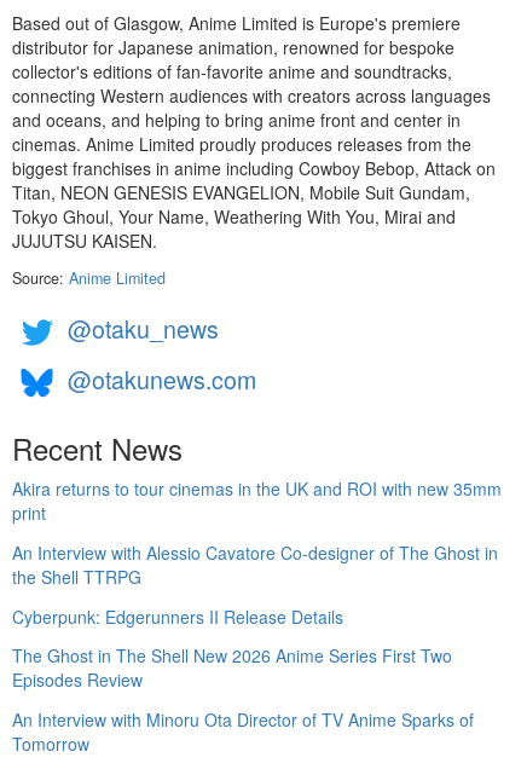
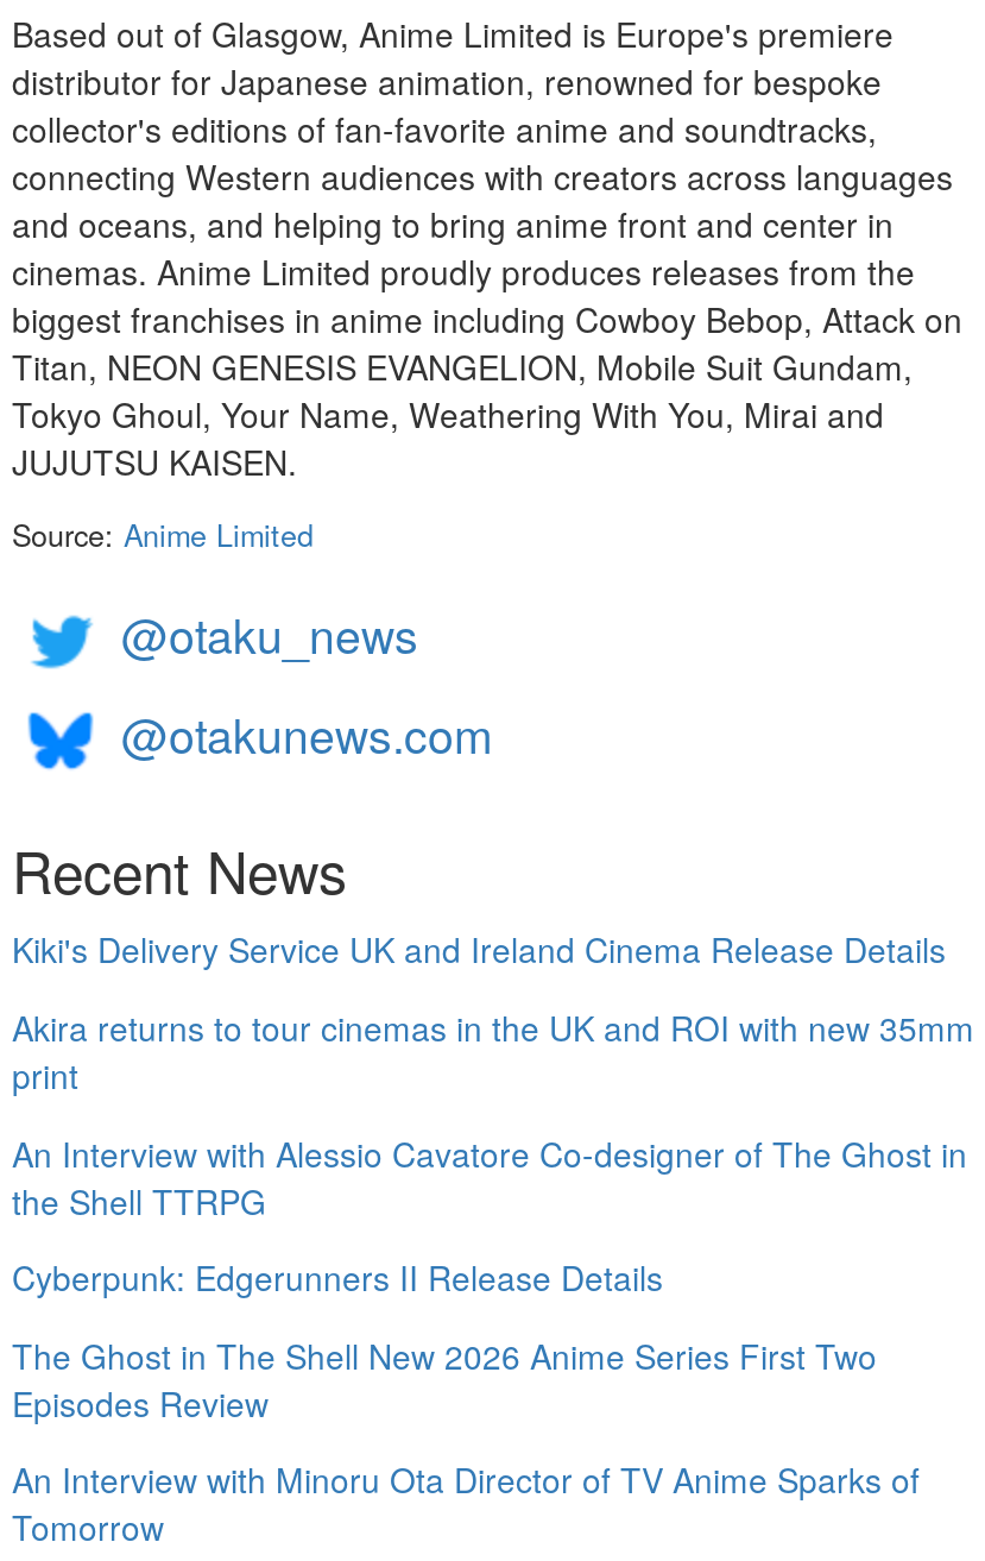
+ Kiki's Delivery Service UK and Ireland Cinema Release Details
